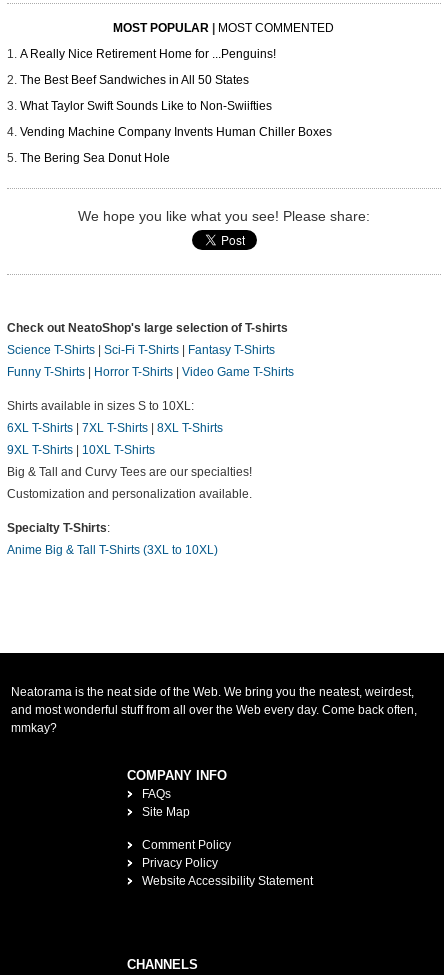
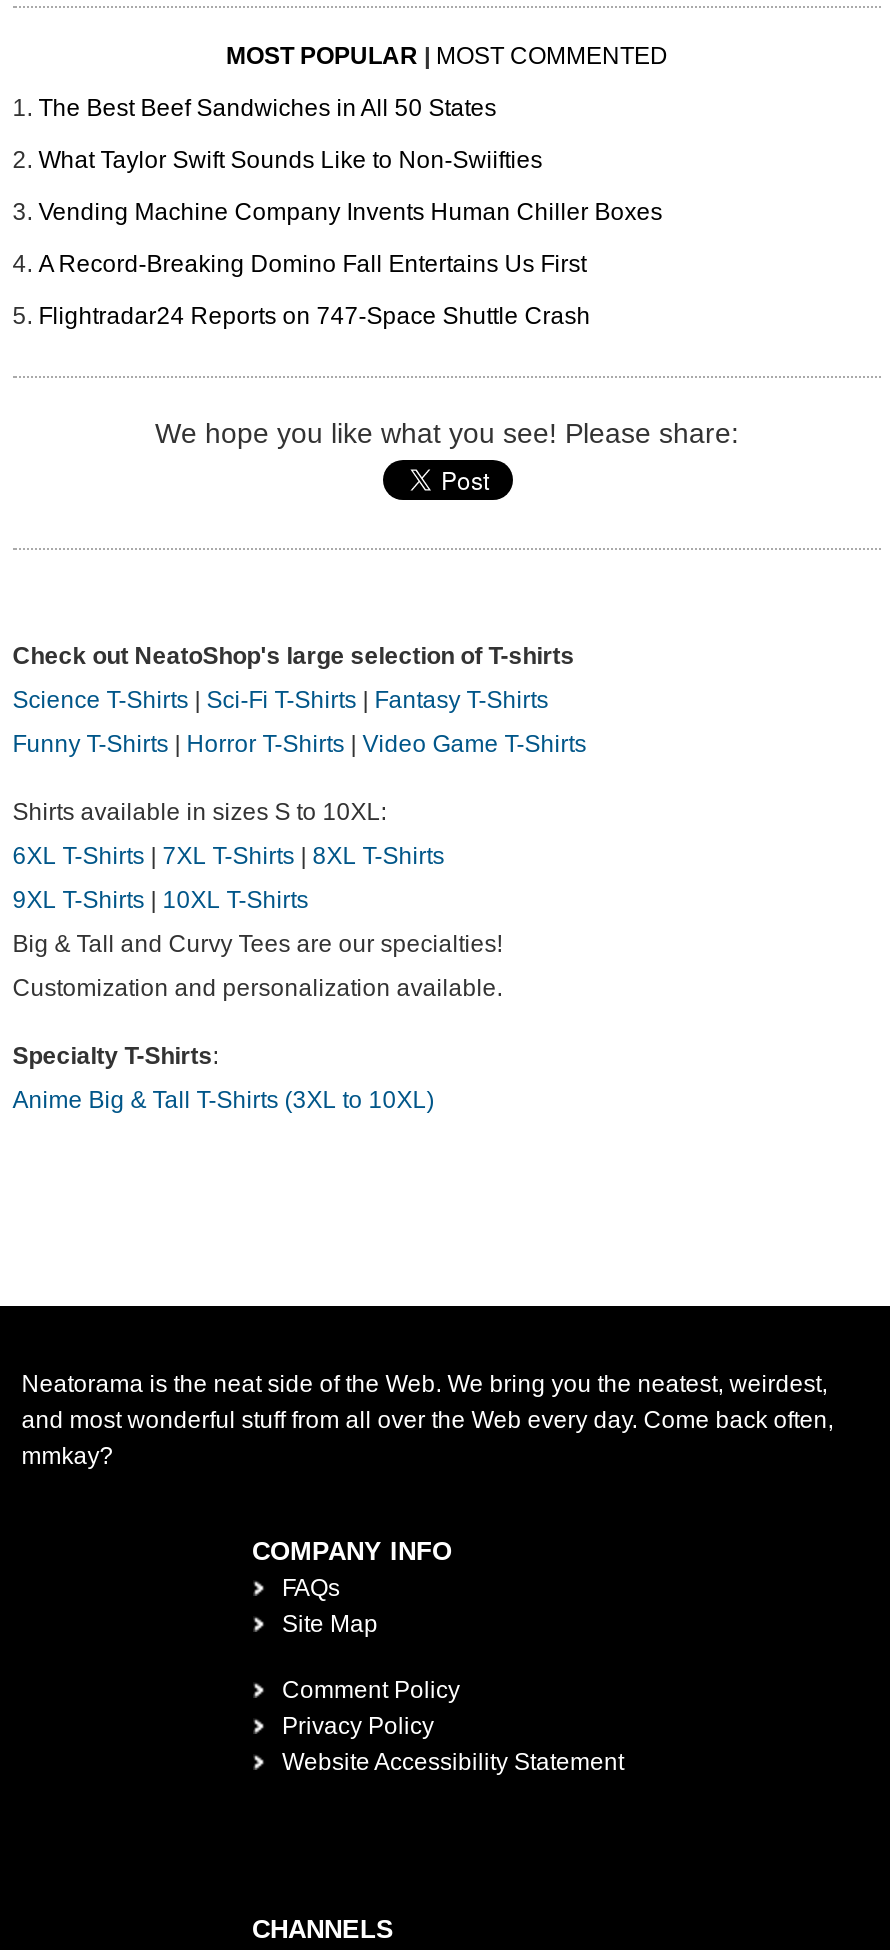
- A Really Nice Retirement Home for ...Penguins!

moved up: The Best Beef Sandwiches in All 50 States | What Taylor Swift Sounds Like to Non-Swiifties | Vending Machine Company Invents Human Chiller Boxes

- The Bering Sea Donut Hole
+ A Record-Breaking Domino Fall Entertains Us First
+ Flightradar24 Reports on 747-Space Shuttle Crash
